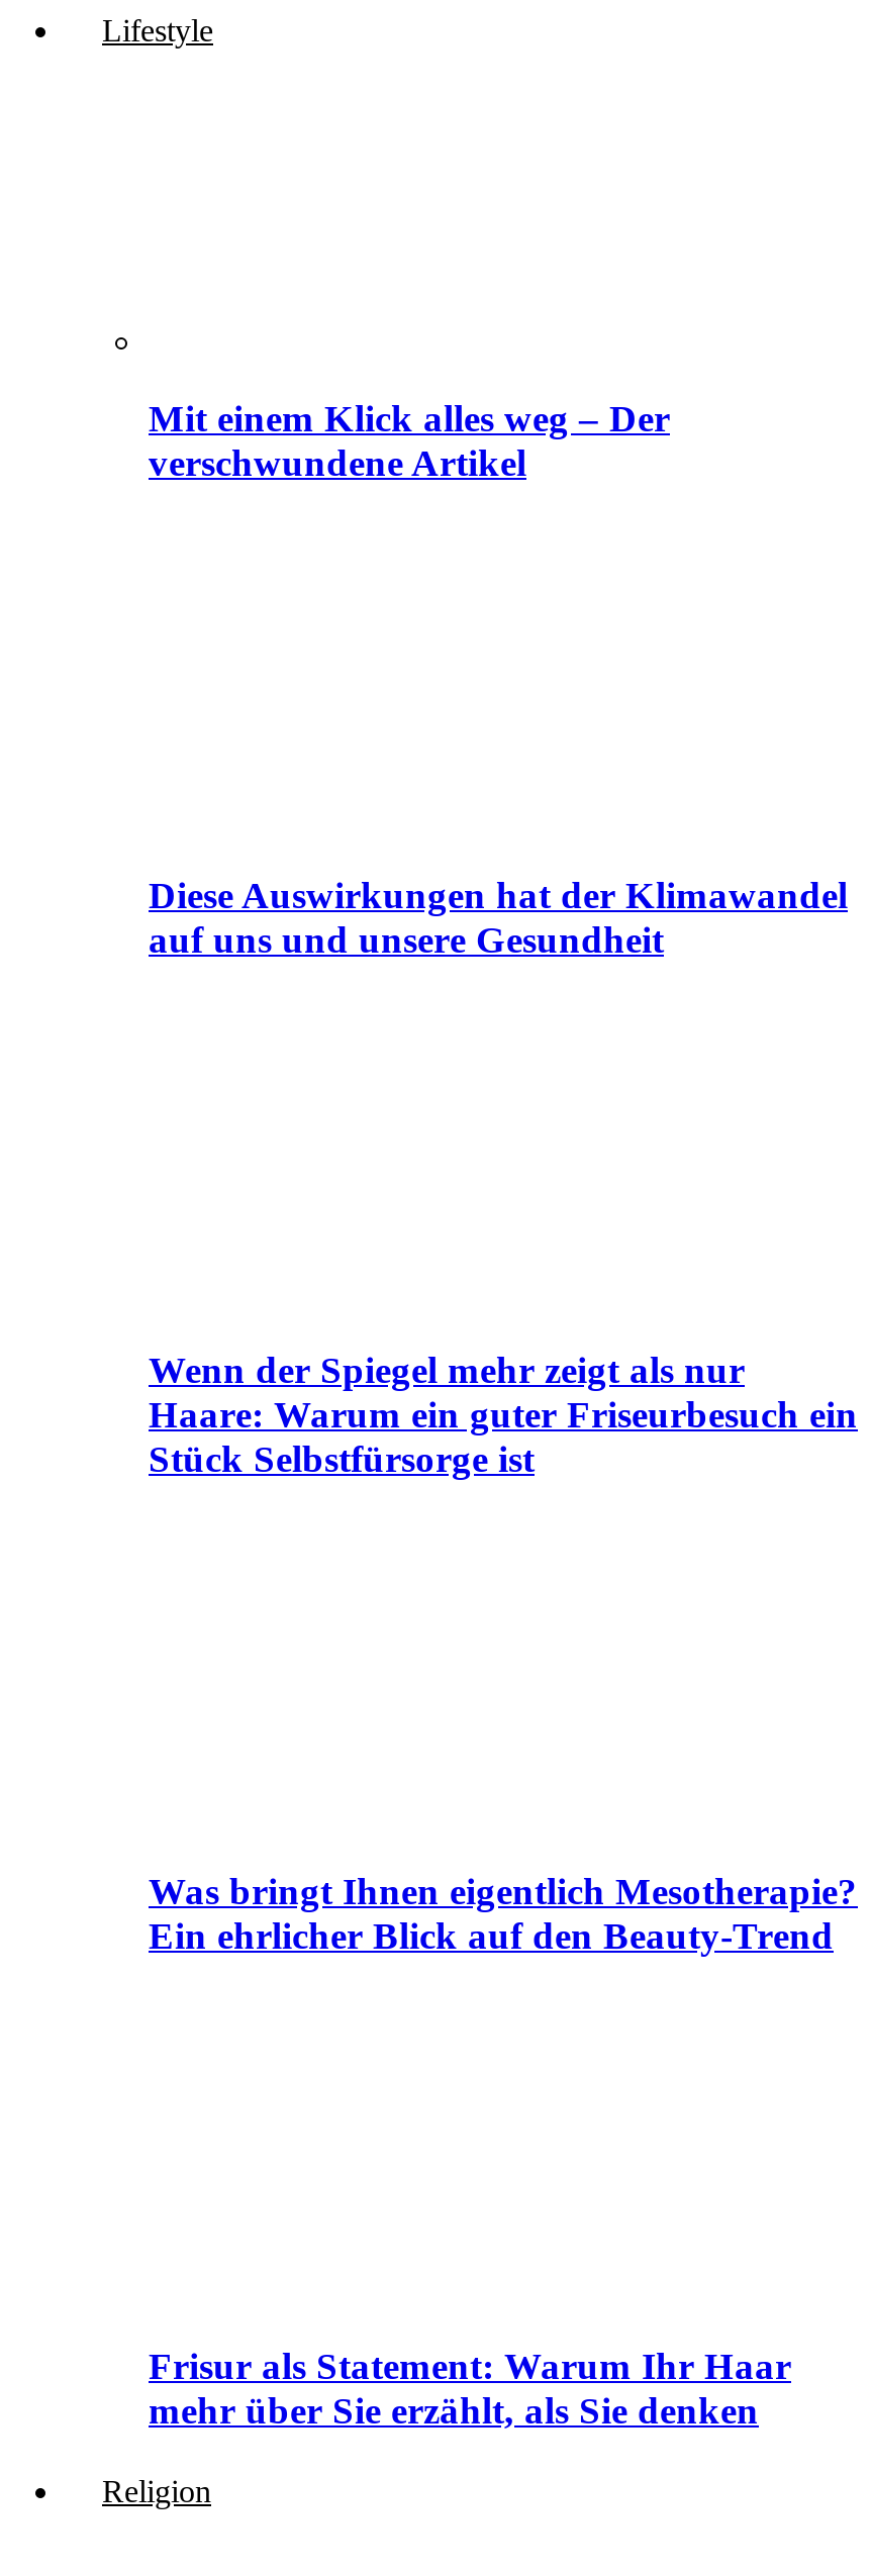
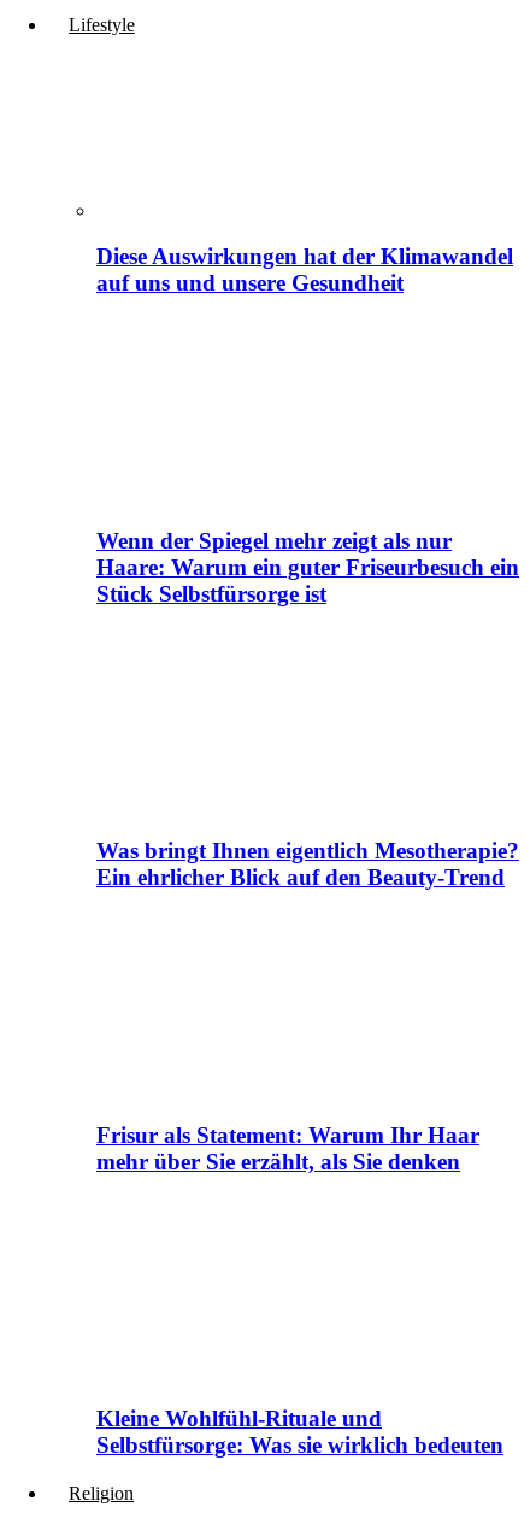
- Mit einem Klick alles weg – Der
- verschwundene Artikel

moved up: Diese Auswirkungen hat der Klimawandel | auf uns und unsere Gesundheit | Wenn der Spiegel mehr zeigt als nur | ... | Frisur als Statement: Warum Ihr Haar | mehr über Sie erzählt, als Sie denken

+ Kleine Wohlfühl-Rituale und
+ Selbstfürsorge: Was sie wirklich bedeuten
